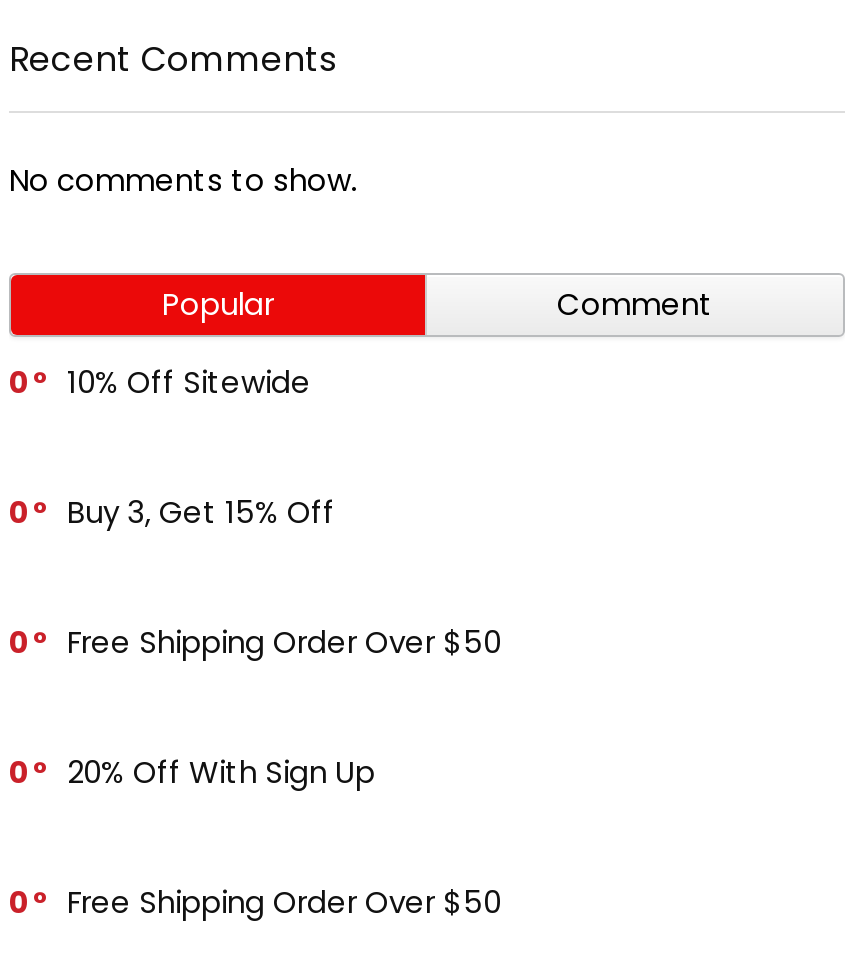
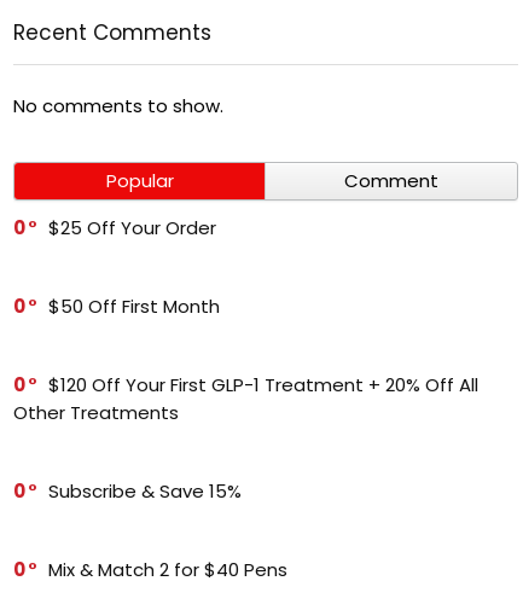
- 10% Off Sitewide
+ $25 Off Your Order

- Buy 3, Get 15% Off
+ $50 Off First Month

- Free Shipping Order Over $50
+ $120 Off Your First GLP-1 Treatment + 20% Off All
+ Other Treatments

- 20% Off With Sign Up
+ Subscribe & Save 15%

- Free Shipping Order Over $50
+ Mix & Match 2 for $40 Pens
